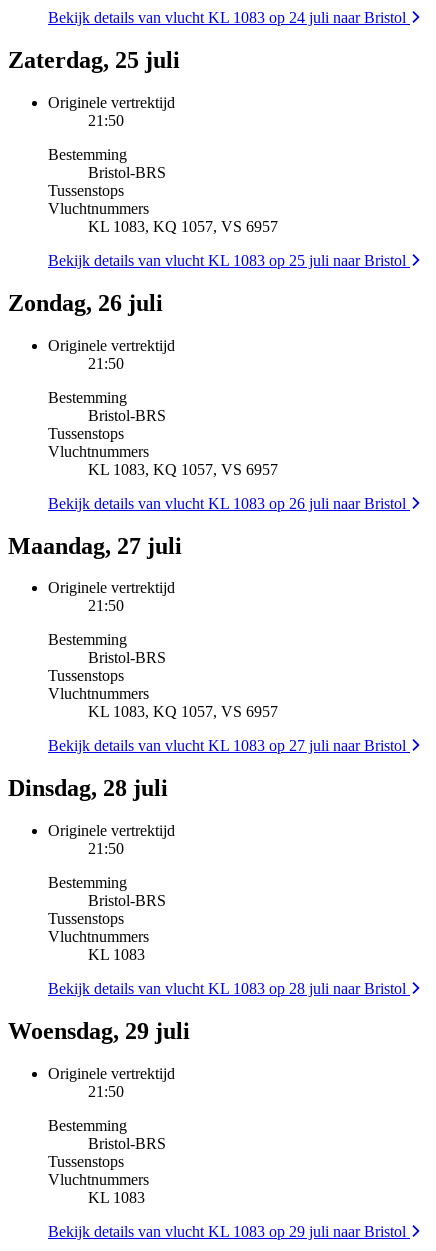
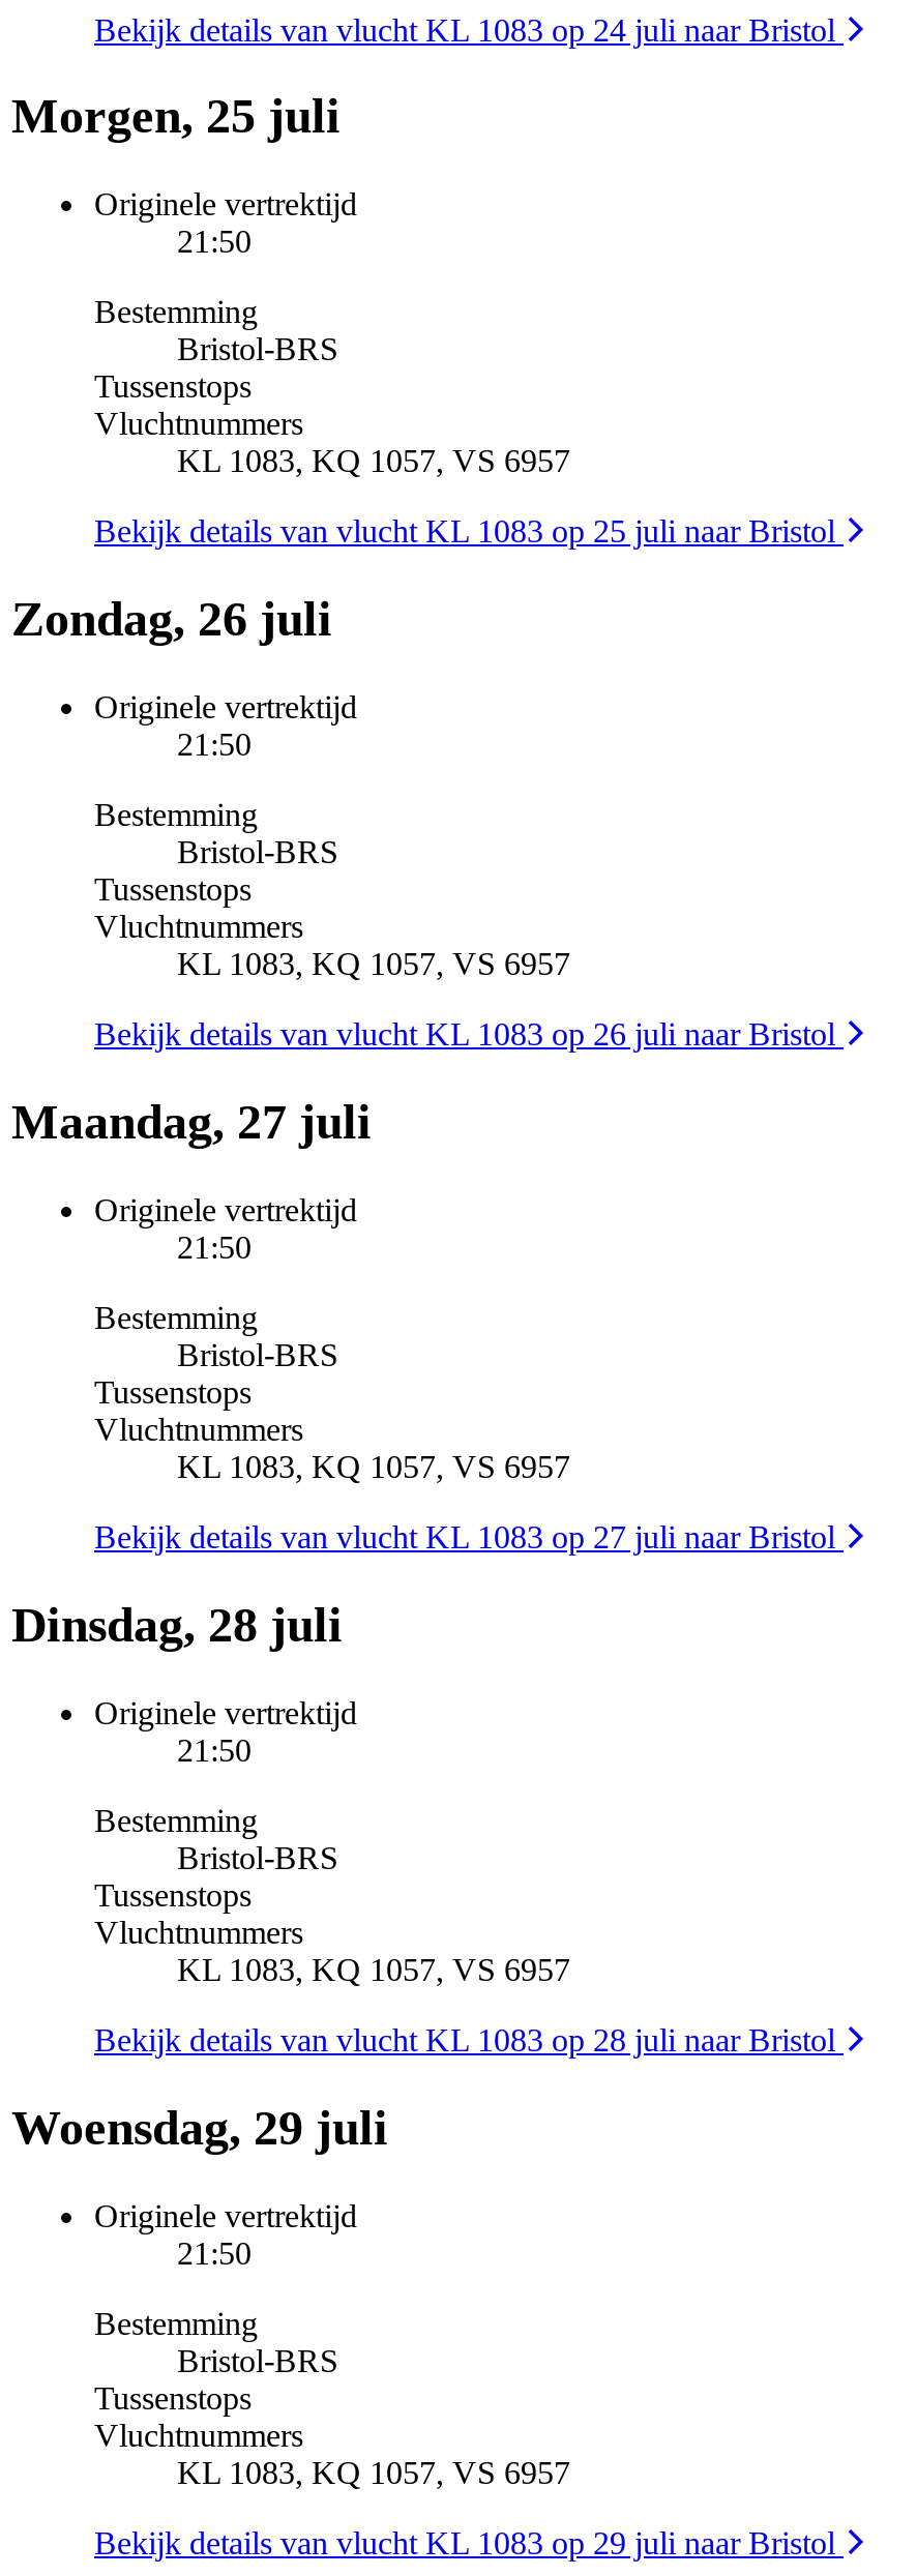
- Zaterdag, 25 juli
+ Morgen, 25 juli

- KL 1083
+ KL 1083, KQ 1057, VS 6957

- KL 1083
+ KL 1083, KQ 1057, VS 6957
